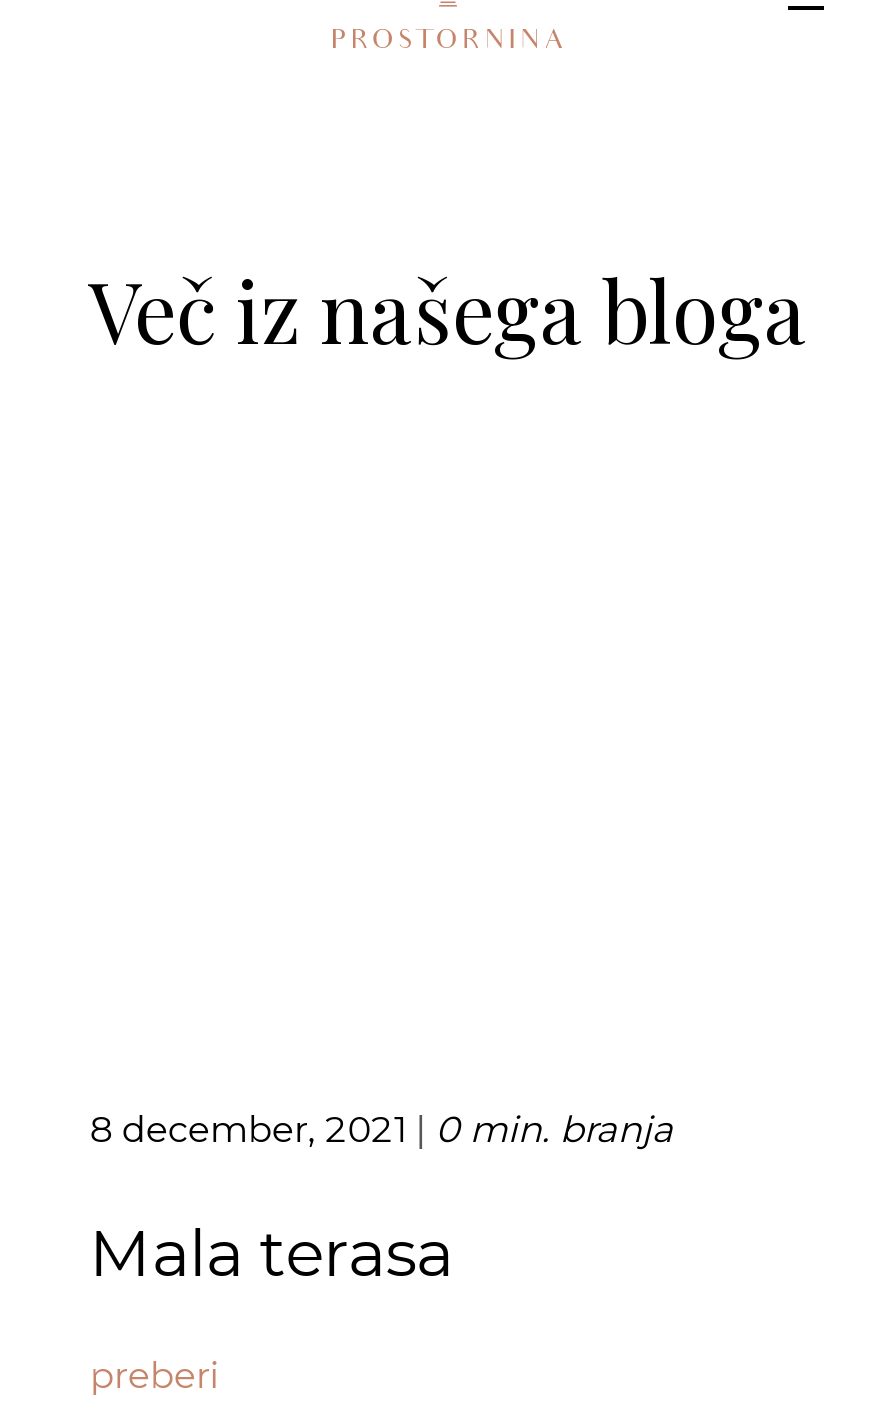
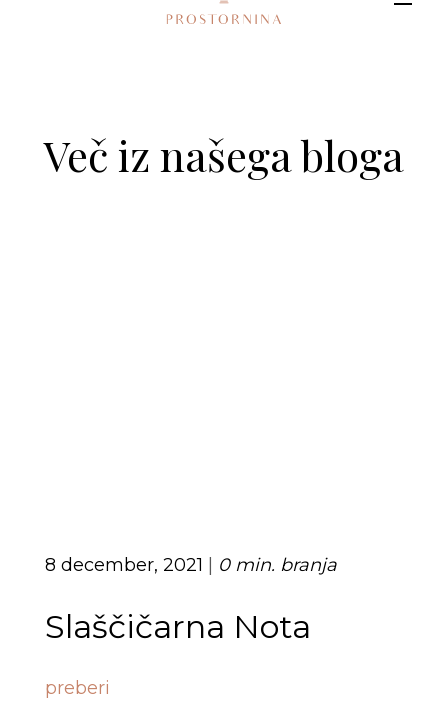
- Mala terasa
+ Slaščičarna Nota
